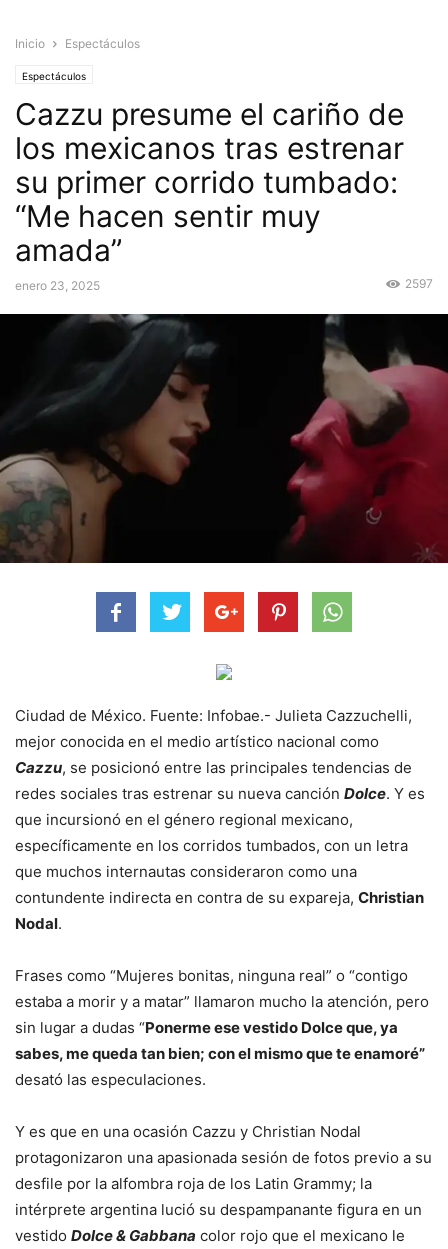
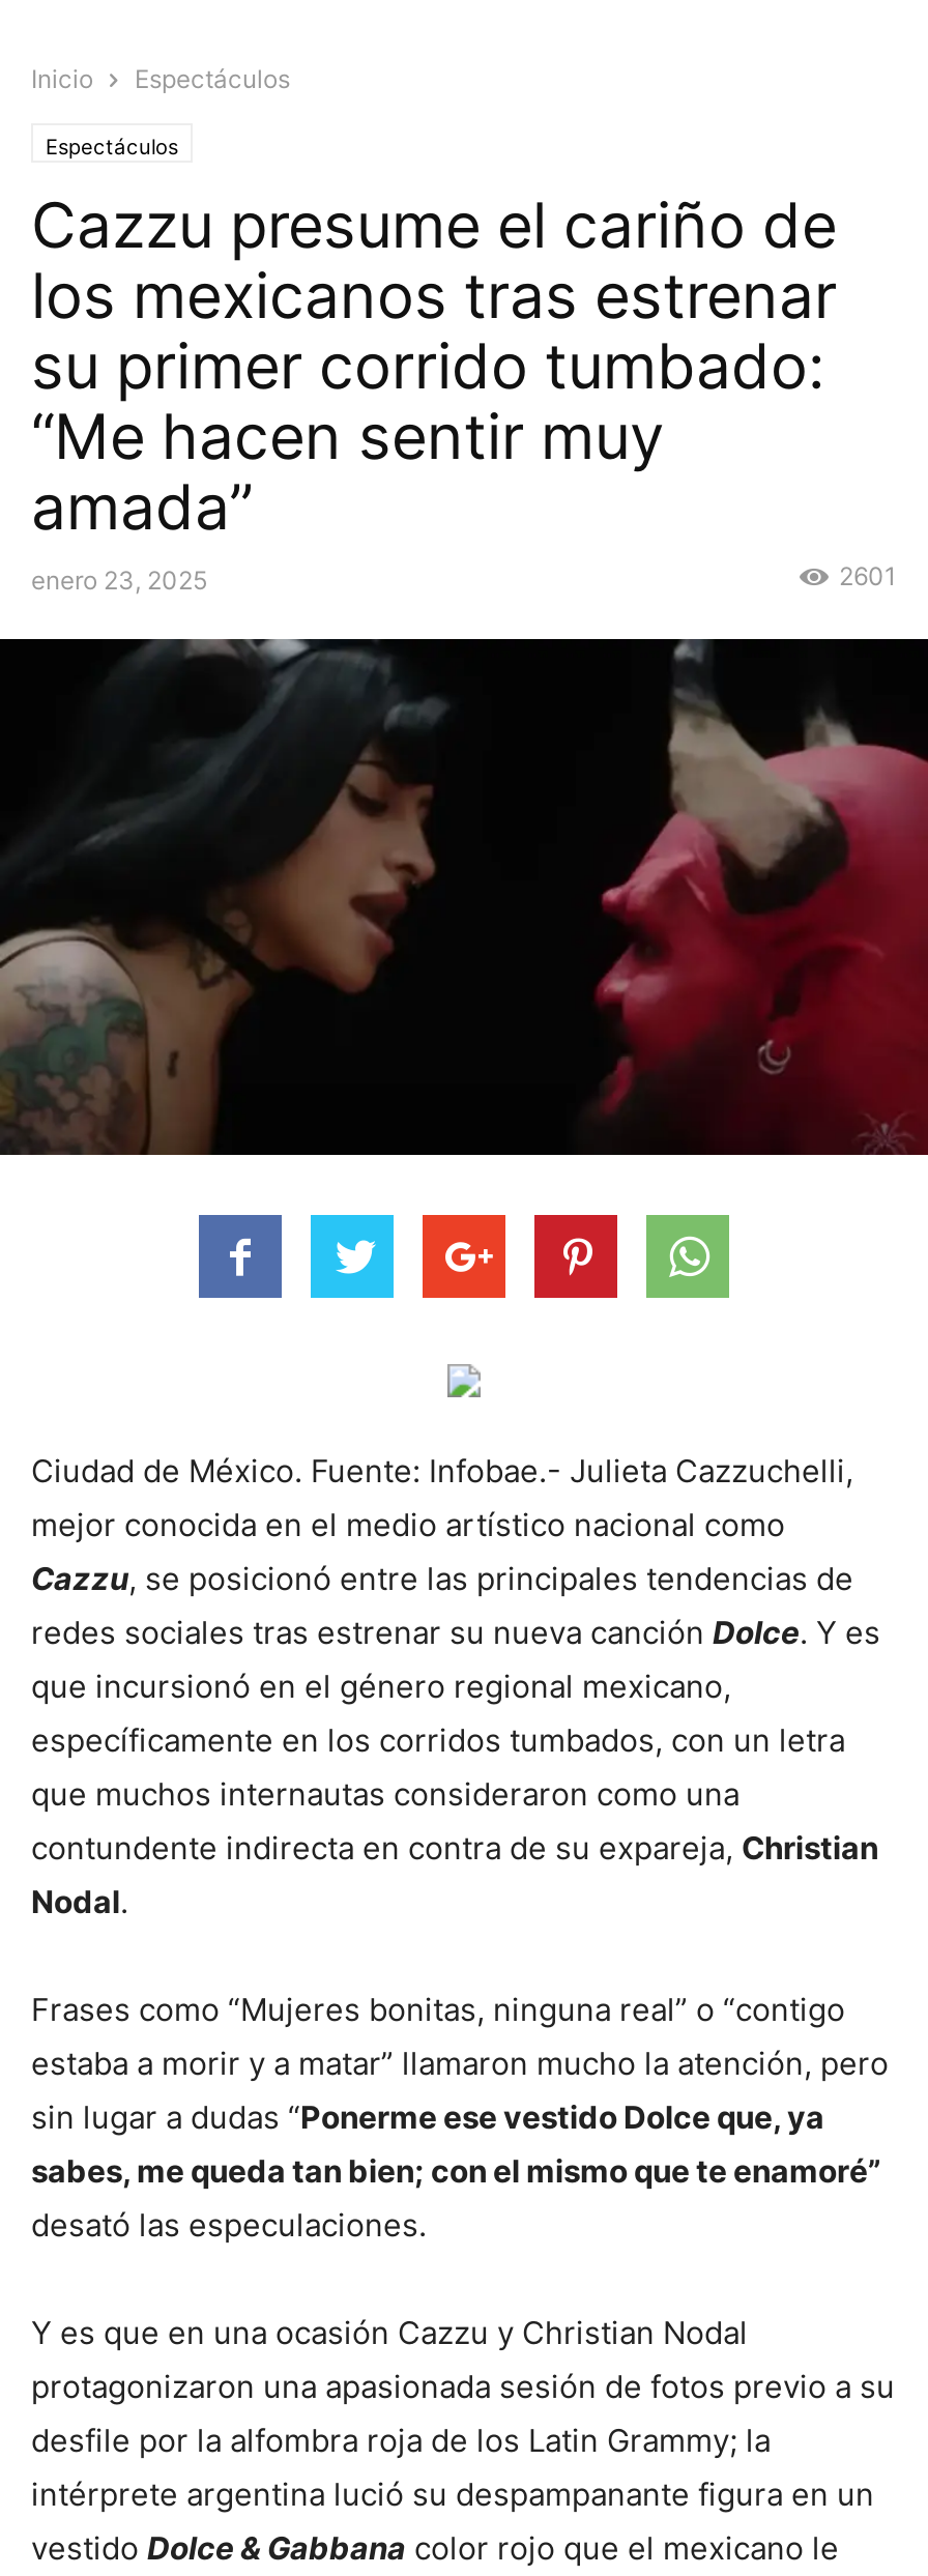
- 2597
+ 2601
